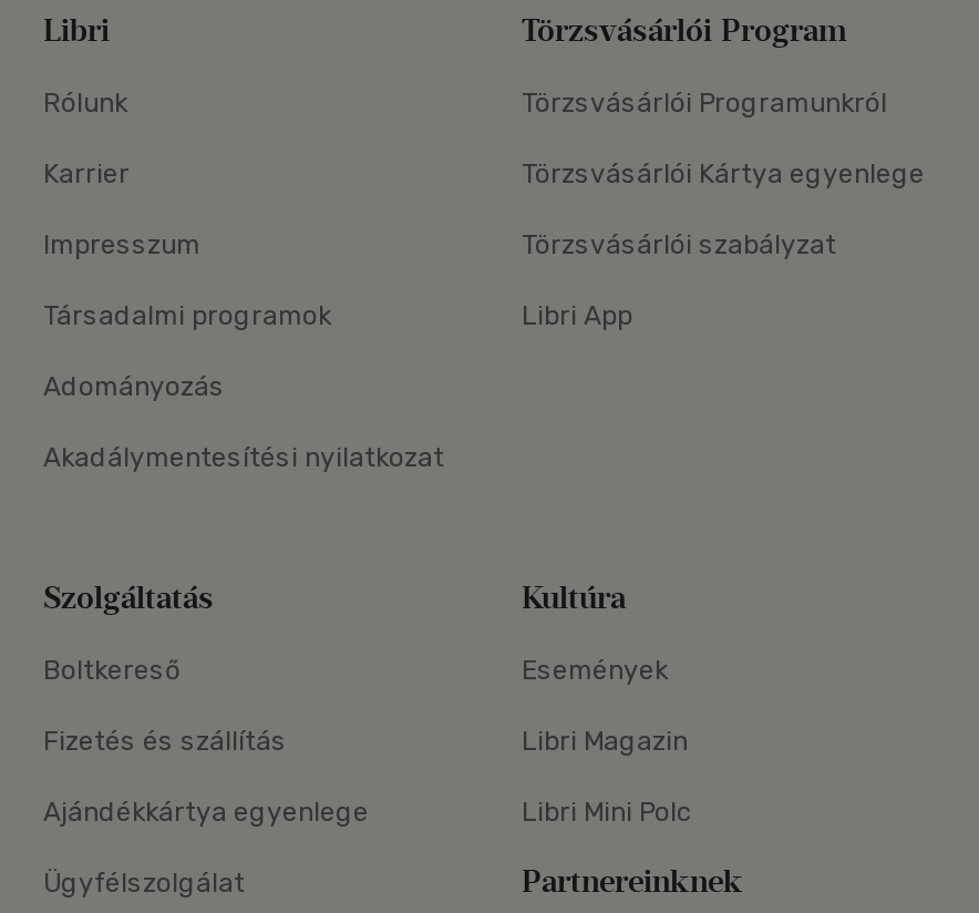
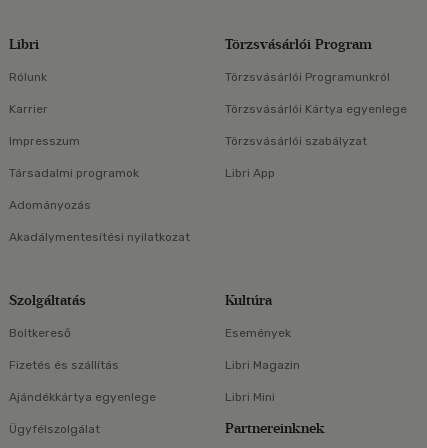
- Libri Mini Polc
+ Libri Mini
